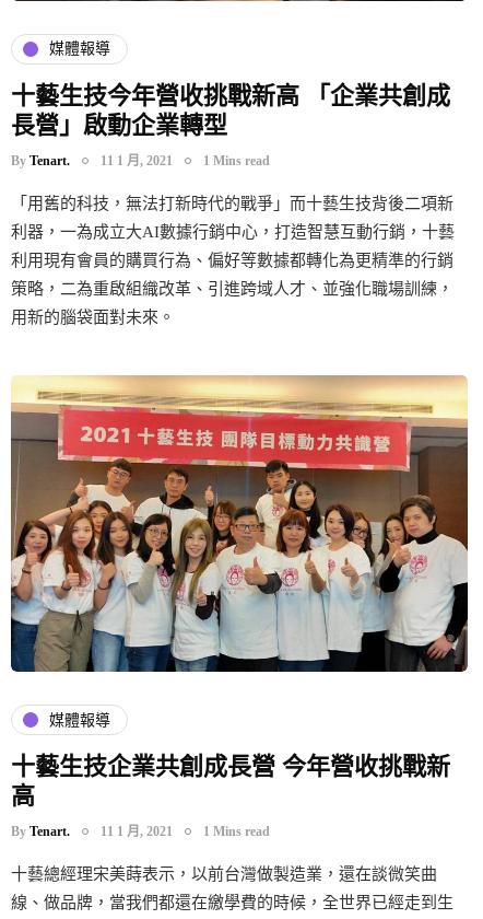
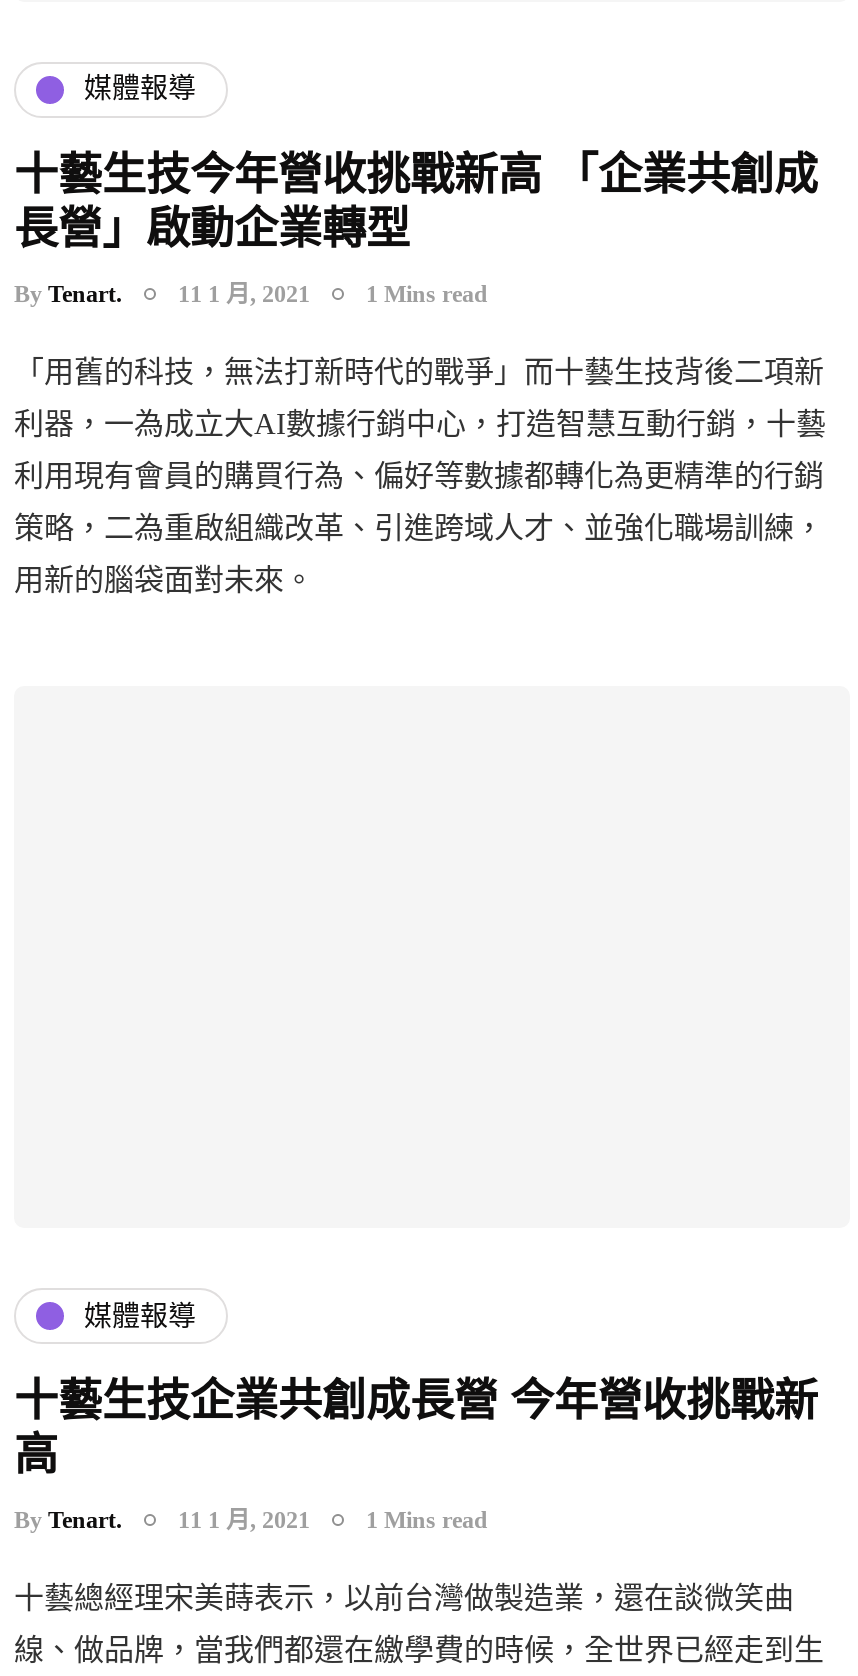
- [image]
